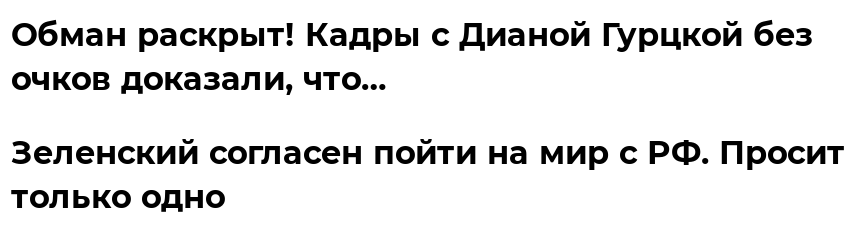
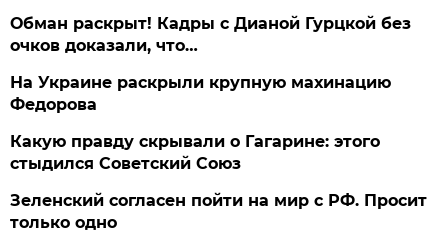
+ На Украине раскрыли крупную махинацию
+ Федорова
+ Какую правду скрывали о Гагарине: этого
+ стыдился Советский Союз
